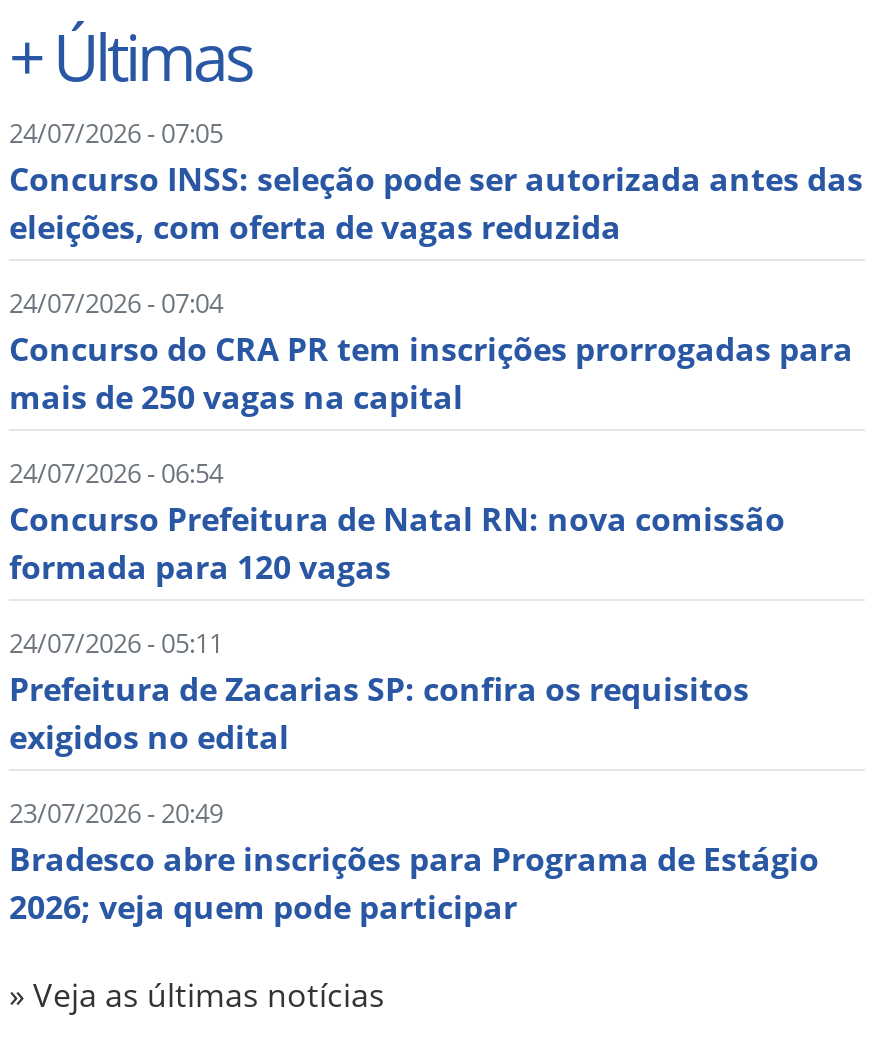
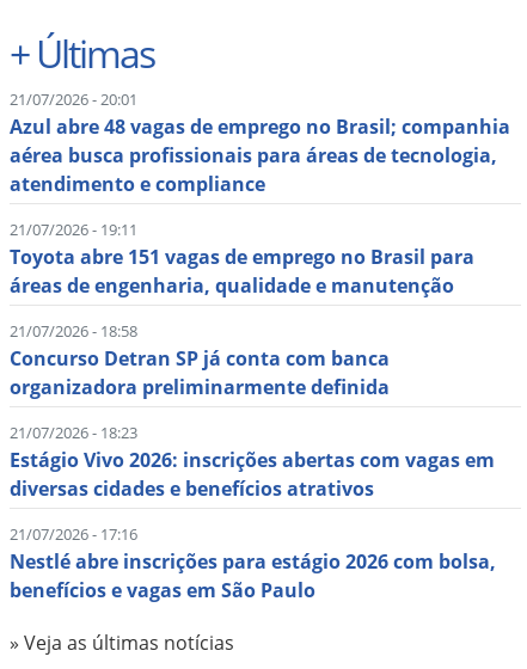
- 24/07/2026 - 07:05
- Concurso INSS: seleção pode ser autorizada antes das
- eleições, com oferta de vagas reduzida
+ 21/07/2026 - 20:01
+ Azul abre 48 vagas de emprego no Brasil; companhia
+ aérea busca profissionais para áreas de tecnologia,
+ atendimento e compliance

- 24/07/2026 - 07:04
- Concurso do CRA PR tem inscrições prorrogadas para
- mais de 250 vagas na capital
+ 21/07/2026 - 19:11
+ Toyota abre 151 vagas de emprego no Brasil para
+ áreas de engenharia, qualidade e manutenção

- 24/07/2026 - 06:54
- Concurso Prefeitura de Natal RN: nova comissão
- formada para 120 vagas
+ 21/07/2026 - 18:58
+ Concurso Detran SP já conta com banca
+ organizadora preliminarmente definida

- 24/07/2026 - 05:11
- Prefeitura de Zacarias SP: confira os requisitos
- exigidos no edital
+ 21/07/2026 - 18:23
+ Estágio Vivo 2026: inscrições abertas com vagas em
+ diversas cidades e benefícios atrativos

- 23/07/2026 - 20:49
- Bradesco abre inscrições para Programa de Estágio
- 2026; veja quem pode participar
+ 21/07/2026 - 17:16
+ Nestlé abre inscrições para estágio 2026 com bolsa,
+ benefícios e vagas em São Paulo
